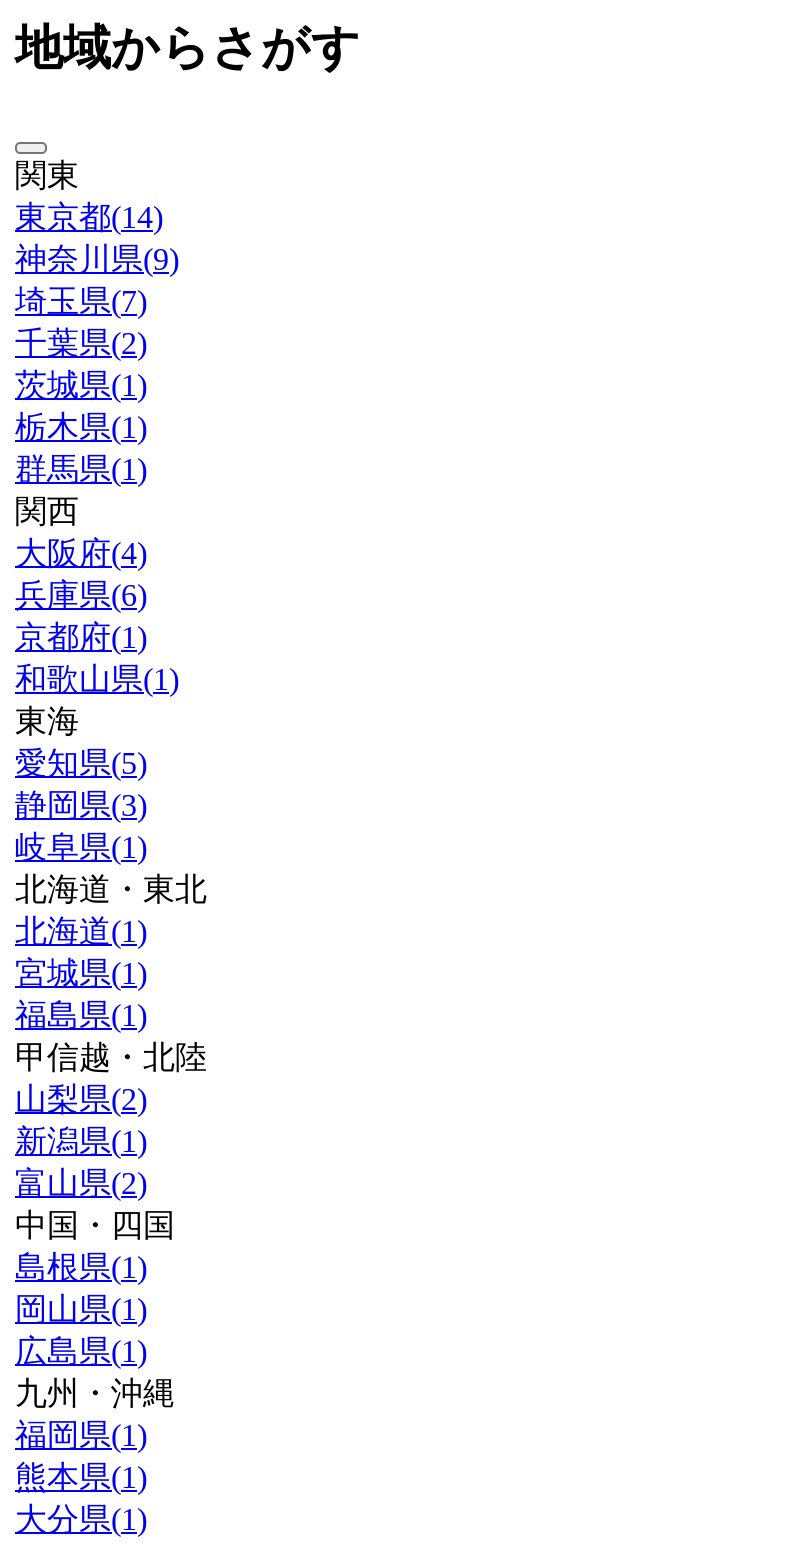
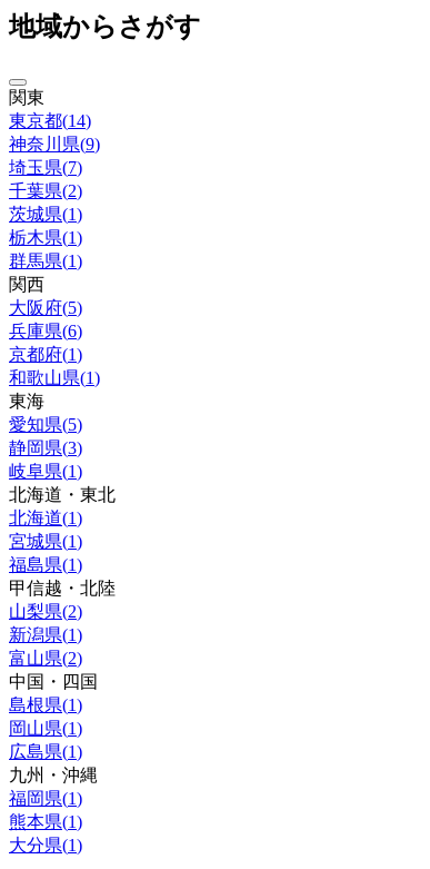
- 大阪府(4)
+ 大阪府(5)
